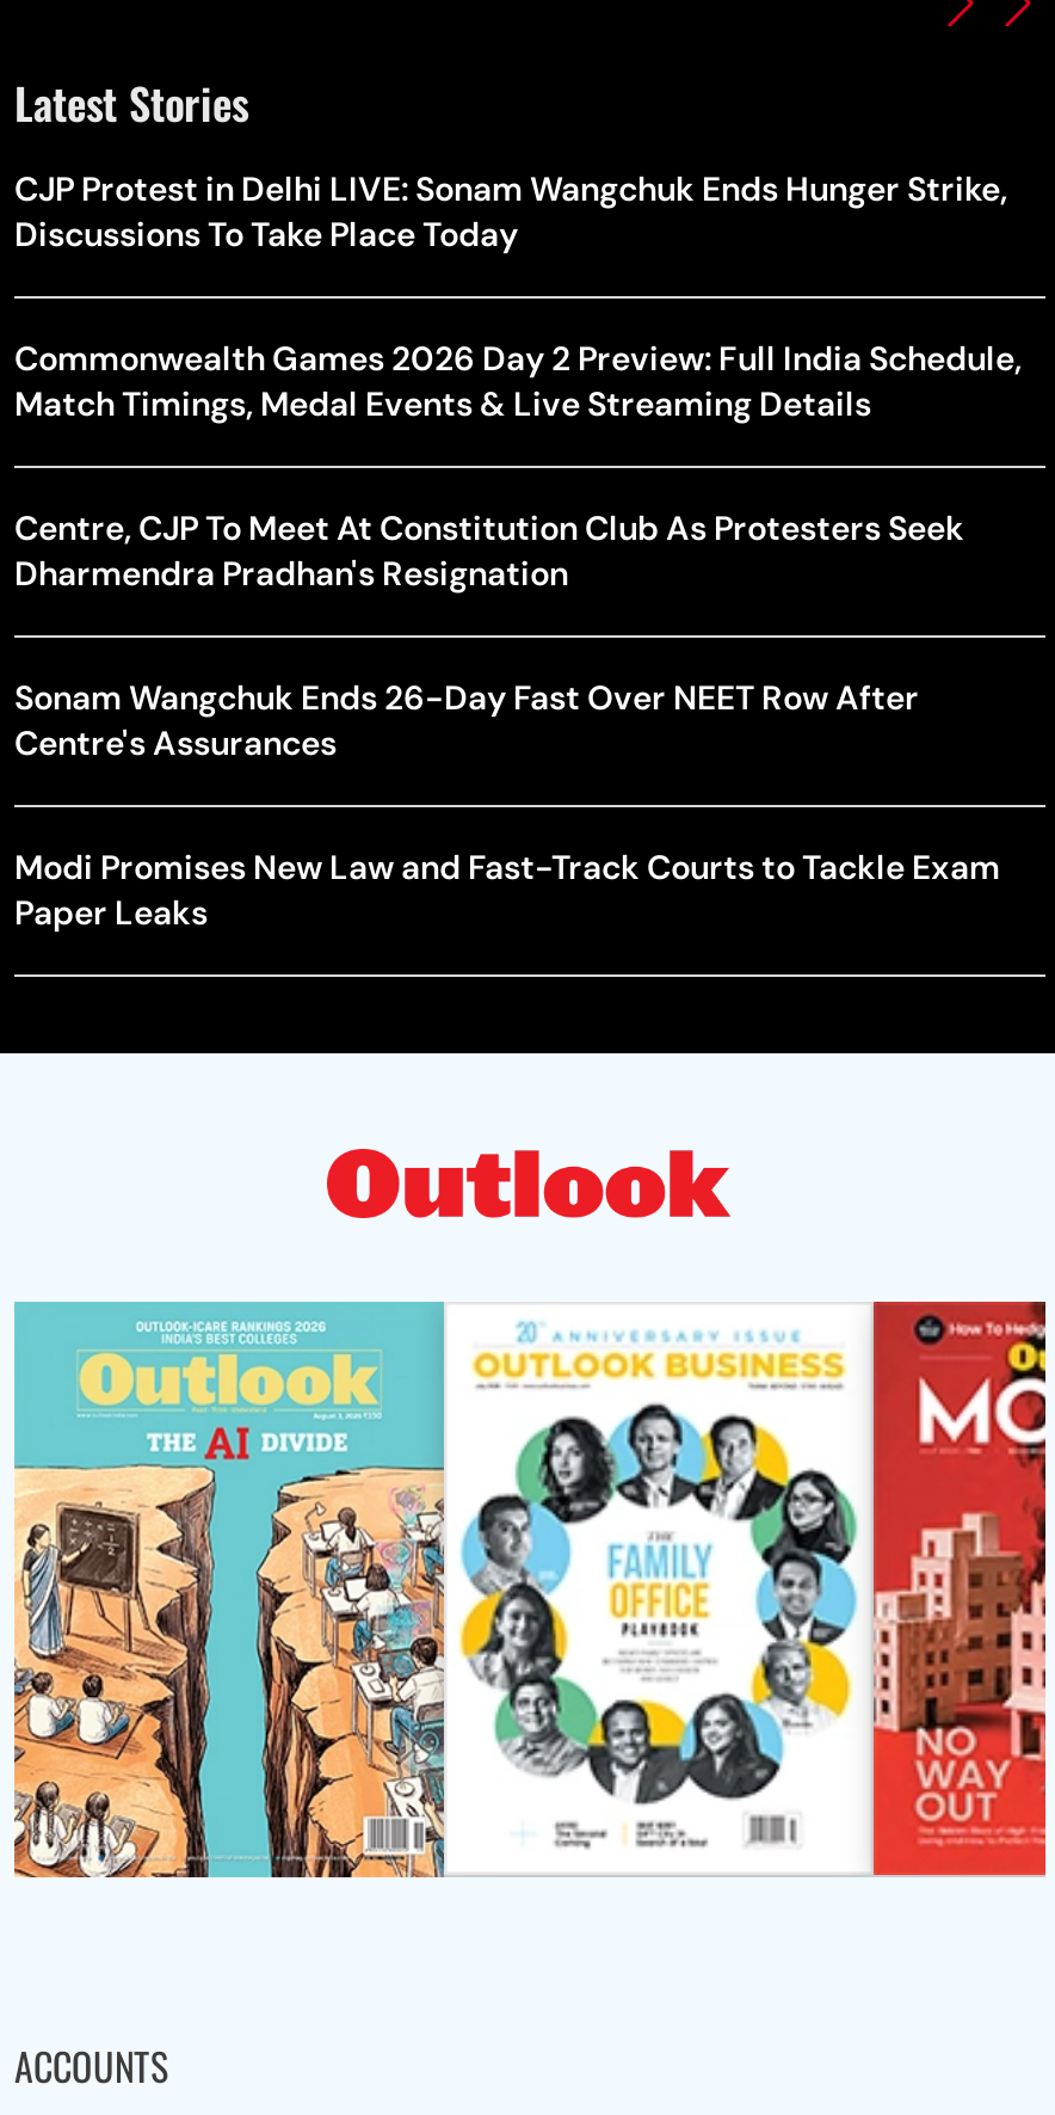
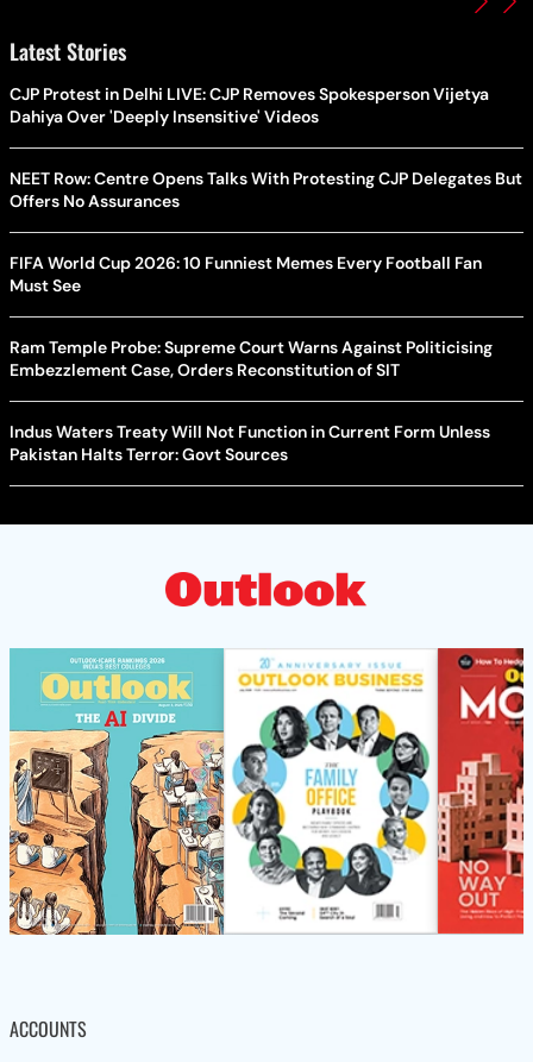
- CJP Protest in Delhi LIVE: Sonam Wangchuk Ends Hunger Strike,
- Discussions To Take Place Today
+ CJP Protest in Delhi LIVE: CJP Removes Spokesperson Vijetya
+ Dahiya Over 'Deeply Insensitive' Videos

- Commonwealth Games 2026 Day 2 Preview: Full India Schedule,
- Match Timings, Medal Events & Live Streaming Details
+ NEET Row: Centre Opens Talks With Protesting CJP Delegates But
+ Offers No Assurances

- Centre, CJP To Meet At Constitution Club As Protesters Seek
- Dharmendra Pradhan's Resignation
+ FIFA World Cup 2026: 10 Funniest Memes Every Football Fan
+ Must See

- Sonam Wangchuk Ends 26-Day Fast Over NEET Row After
- Centre's Assurances
+ Ram Temple Probe: Supreme Court Warns Against Politicising
+ Embezzlement Case, Orders Reconstitution of SIT

- Modi Promises New Law and Fast-Track Courts to Tackle Exam
- Paper Leaks
+ Indus Waters Treaty Will Not Function in Current Form Unless
+ Pakistan Halts Terror: Govt Sources
